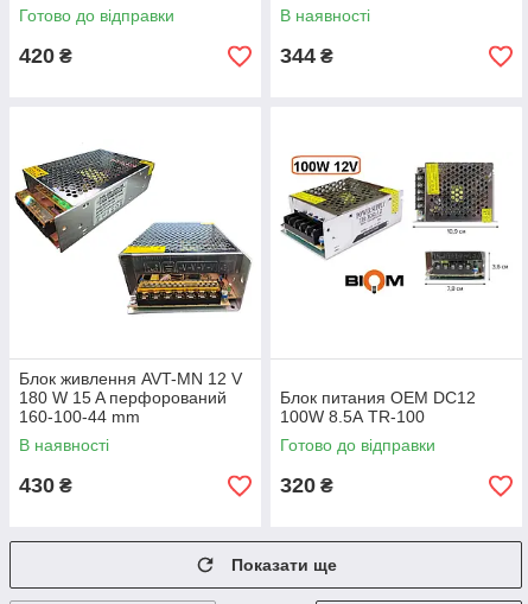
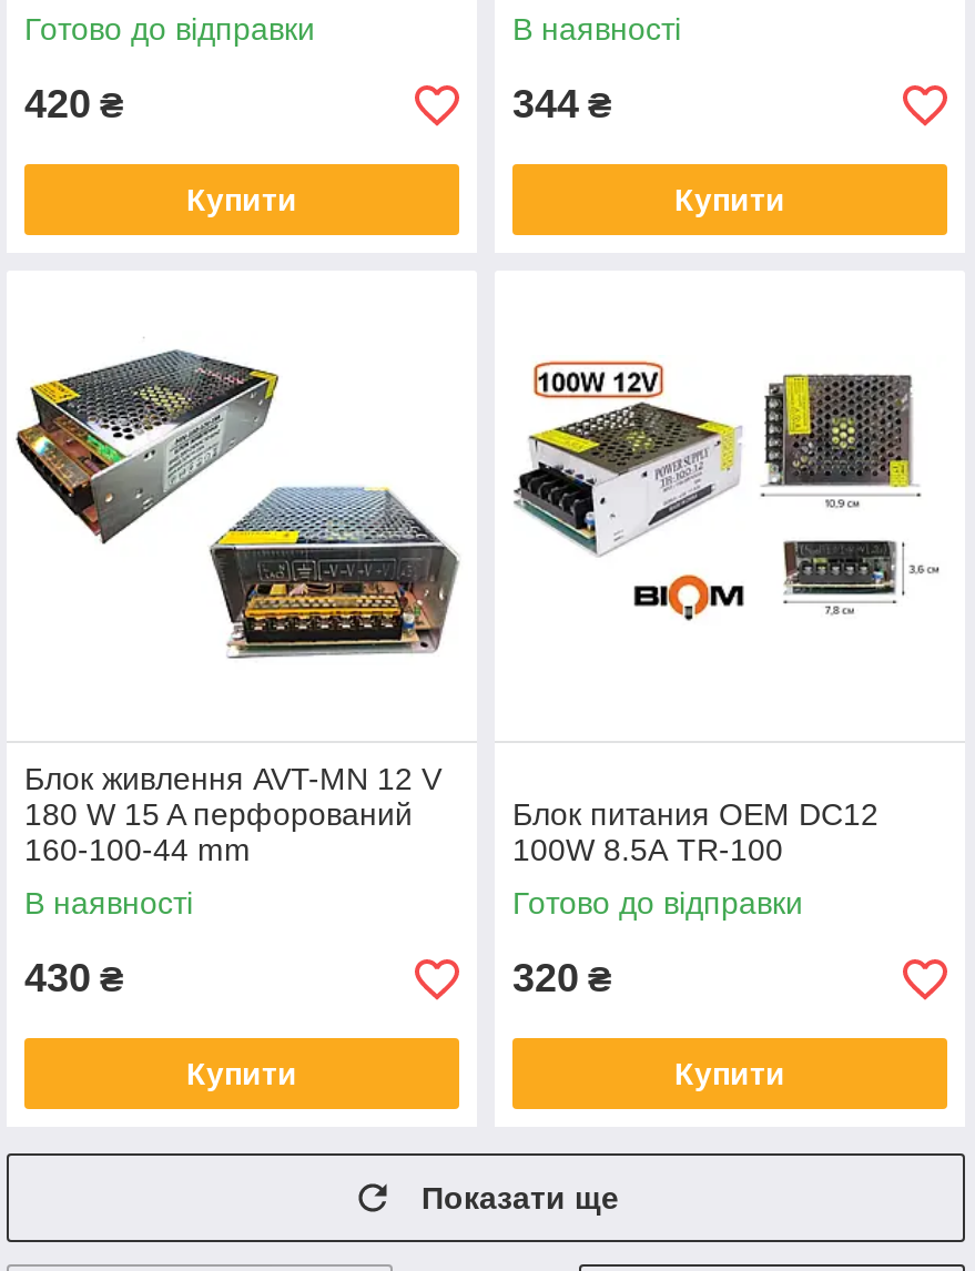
+ Купити

+ Купити

+ Купити

+ Купити
